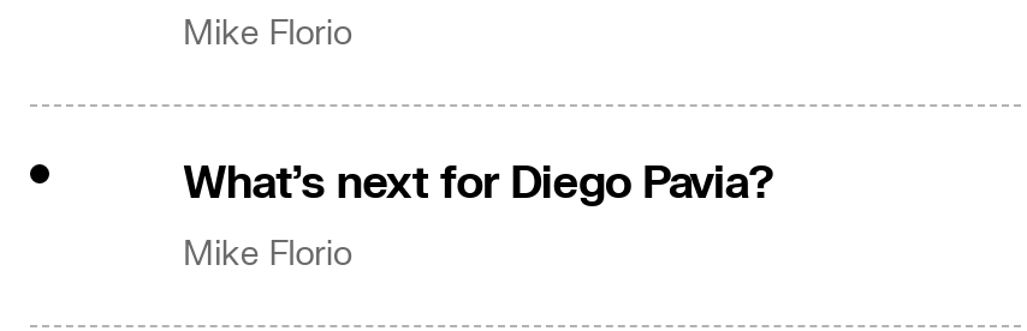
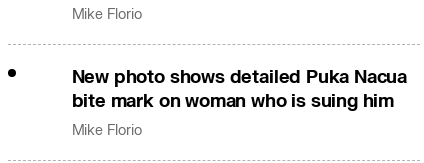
- What’s next for Diego Pavia?
+ New photo shows detailed Puka Nacua
+ bite mark on woman who is suing him
